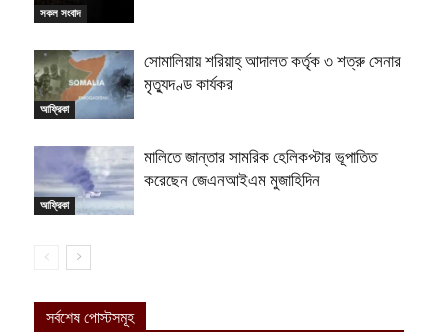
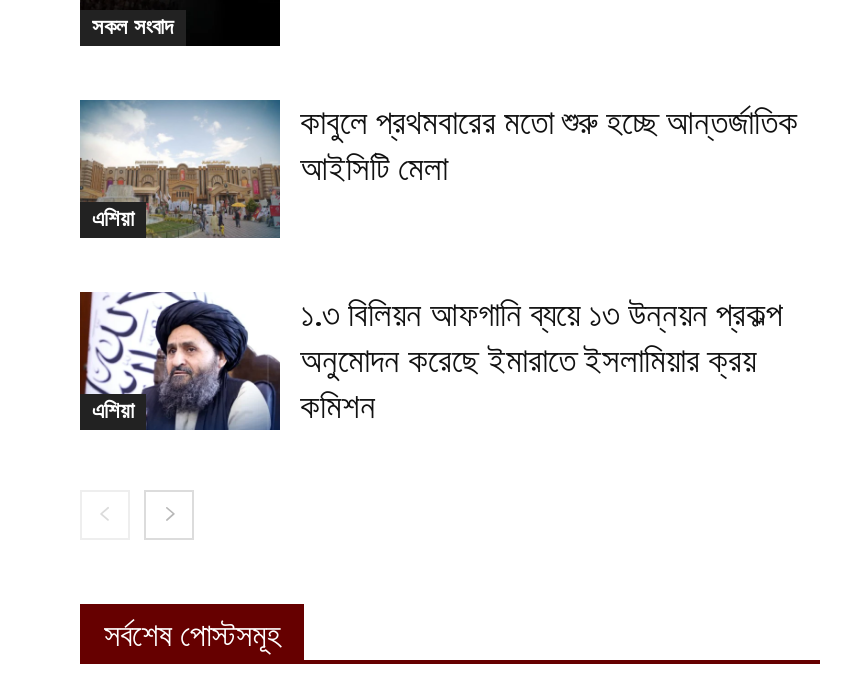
- [image]
- আফ্রিকা
+ [image]
+ এশিয়া

- সোমালিয়ায় শরিয়াহ্ আদালত কর্তৃক ৩ শত্রু সেনার
- মৃত্যুদণ্ড কার্যকর
+ কাবুলে প্রথমবারের মতো শুরু হচ্ছে আন্তর্জাতিক
+ আইসিটি মেলা

- [image]
- আফ্রিকা
+ [image]
+ এশিয়া

- মালিতে জান্তার সামরিক হেলিকপ্টার ভূপাতিত
- করেছেন জেএনআইএম মুজাহিদিন
+ ১.৩ বিলিয়ন আফগানি ব্যয়ে ১৩ উন্নয়ন প্রকল্প
+ অনুমোদন করেছে ইমারাতে ইসলামিয়ার ক্রয়
+ কমিশন
